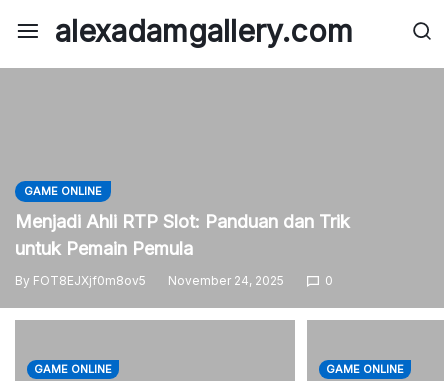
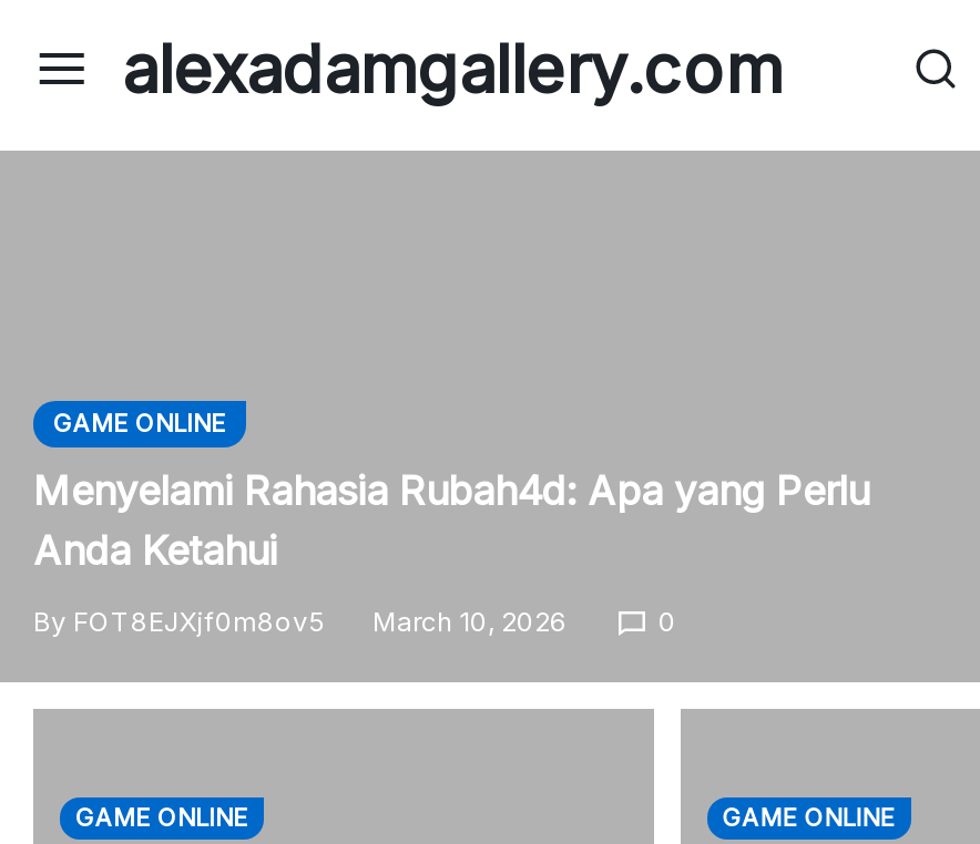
- Menjadi Ahli RTP Slot: Panduan dan Trik
- untuk Pemain Pemula
+ Menyelami Rahasia Rubah4d: Apa yang Perlu
+ Anda Ketahui

- By FOT8EJXjf0m8ov5 November 24, 2025
+ By FOT8EJXjf0m8ov5 March 10, 2026
